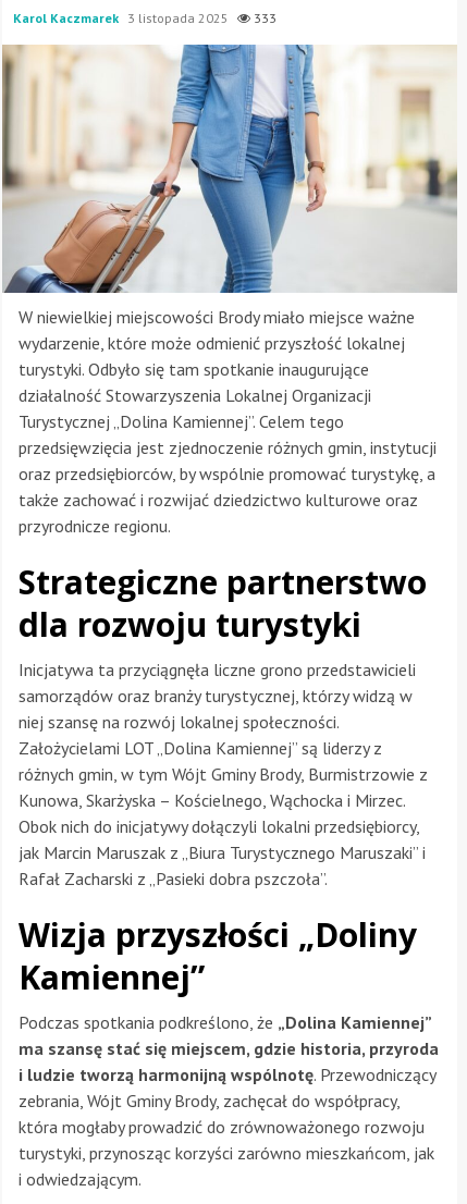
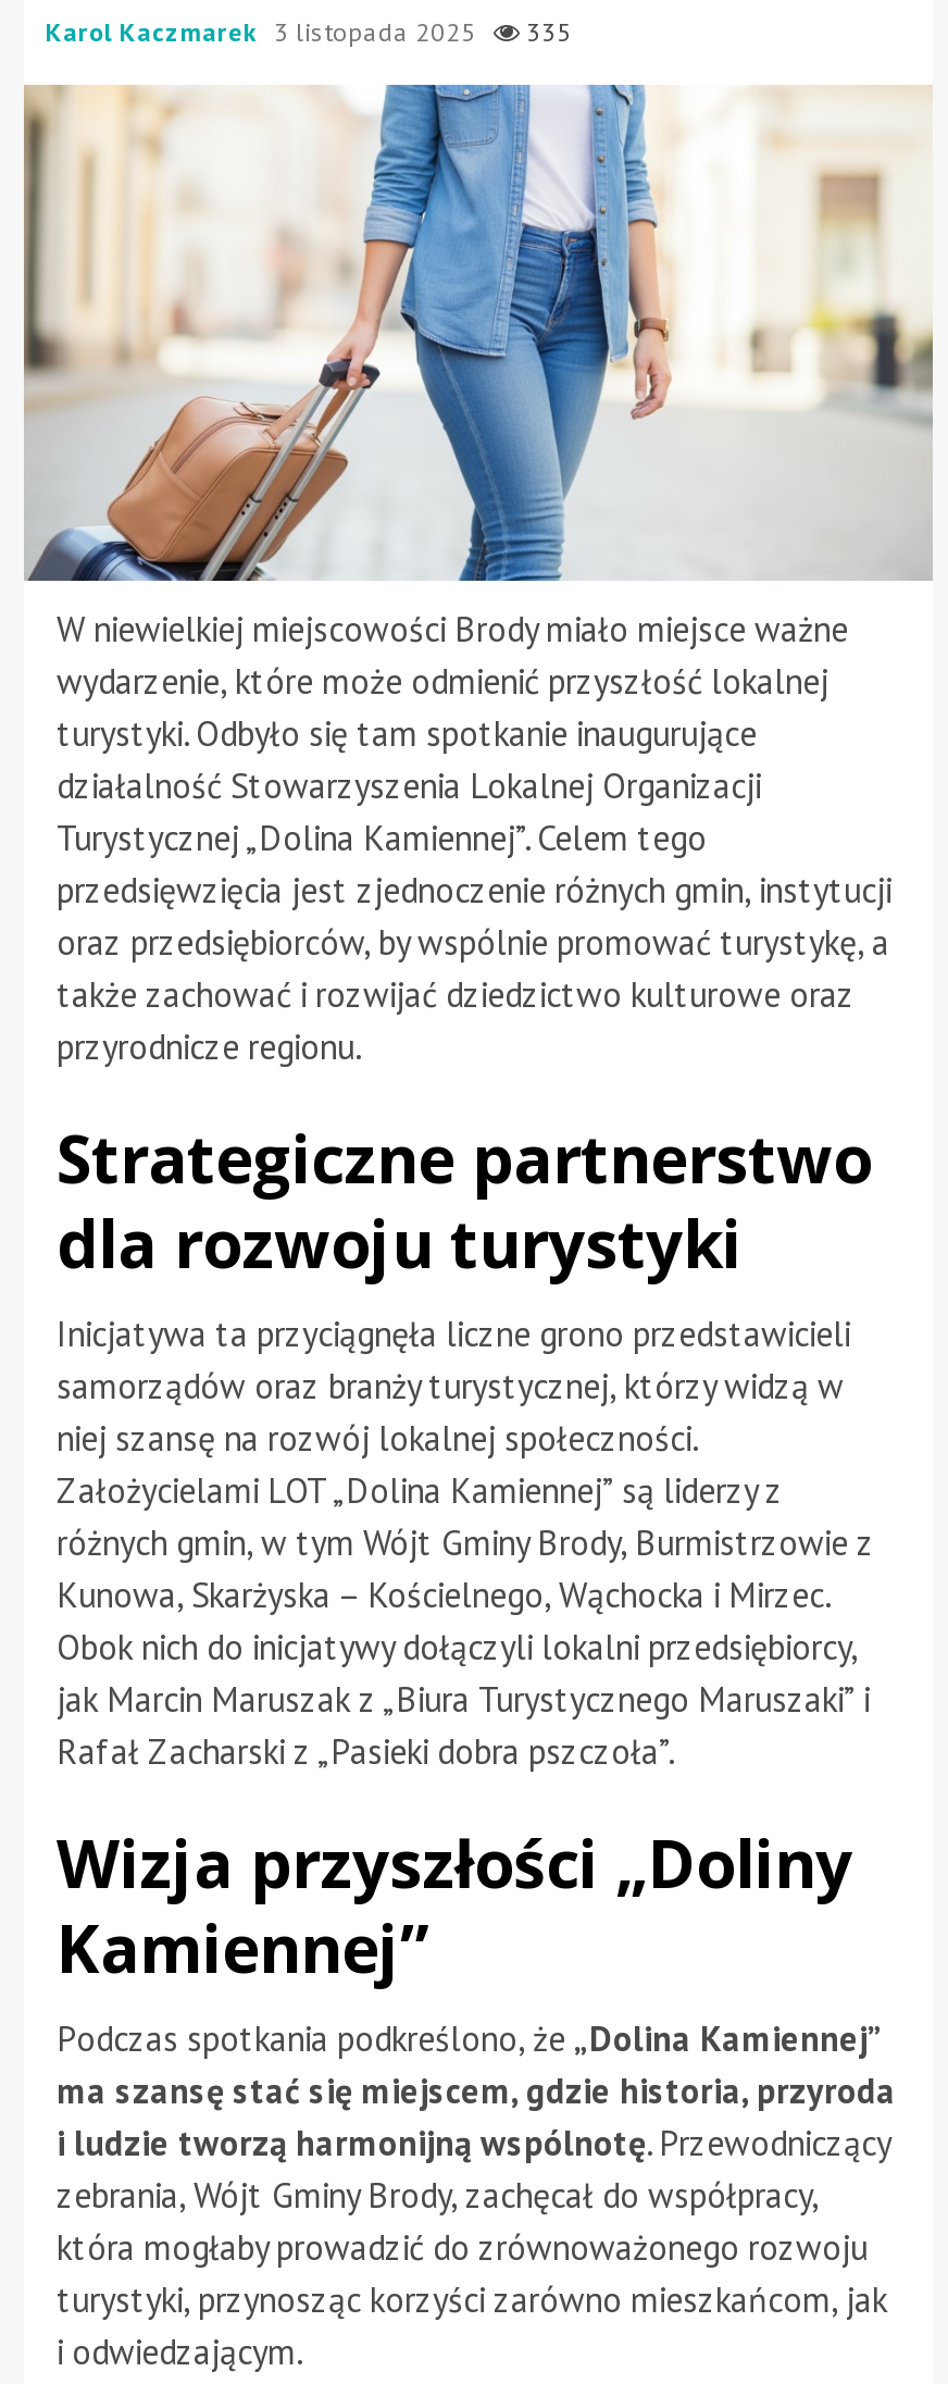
- Karol Kaczmarek 3 listopada 2025 333
+ Karol Kaczmarek 3 listopada 2025 335
